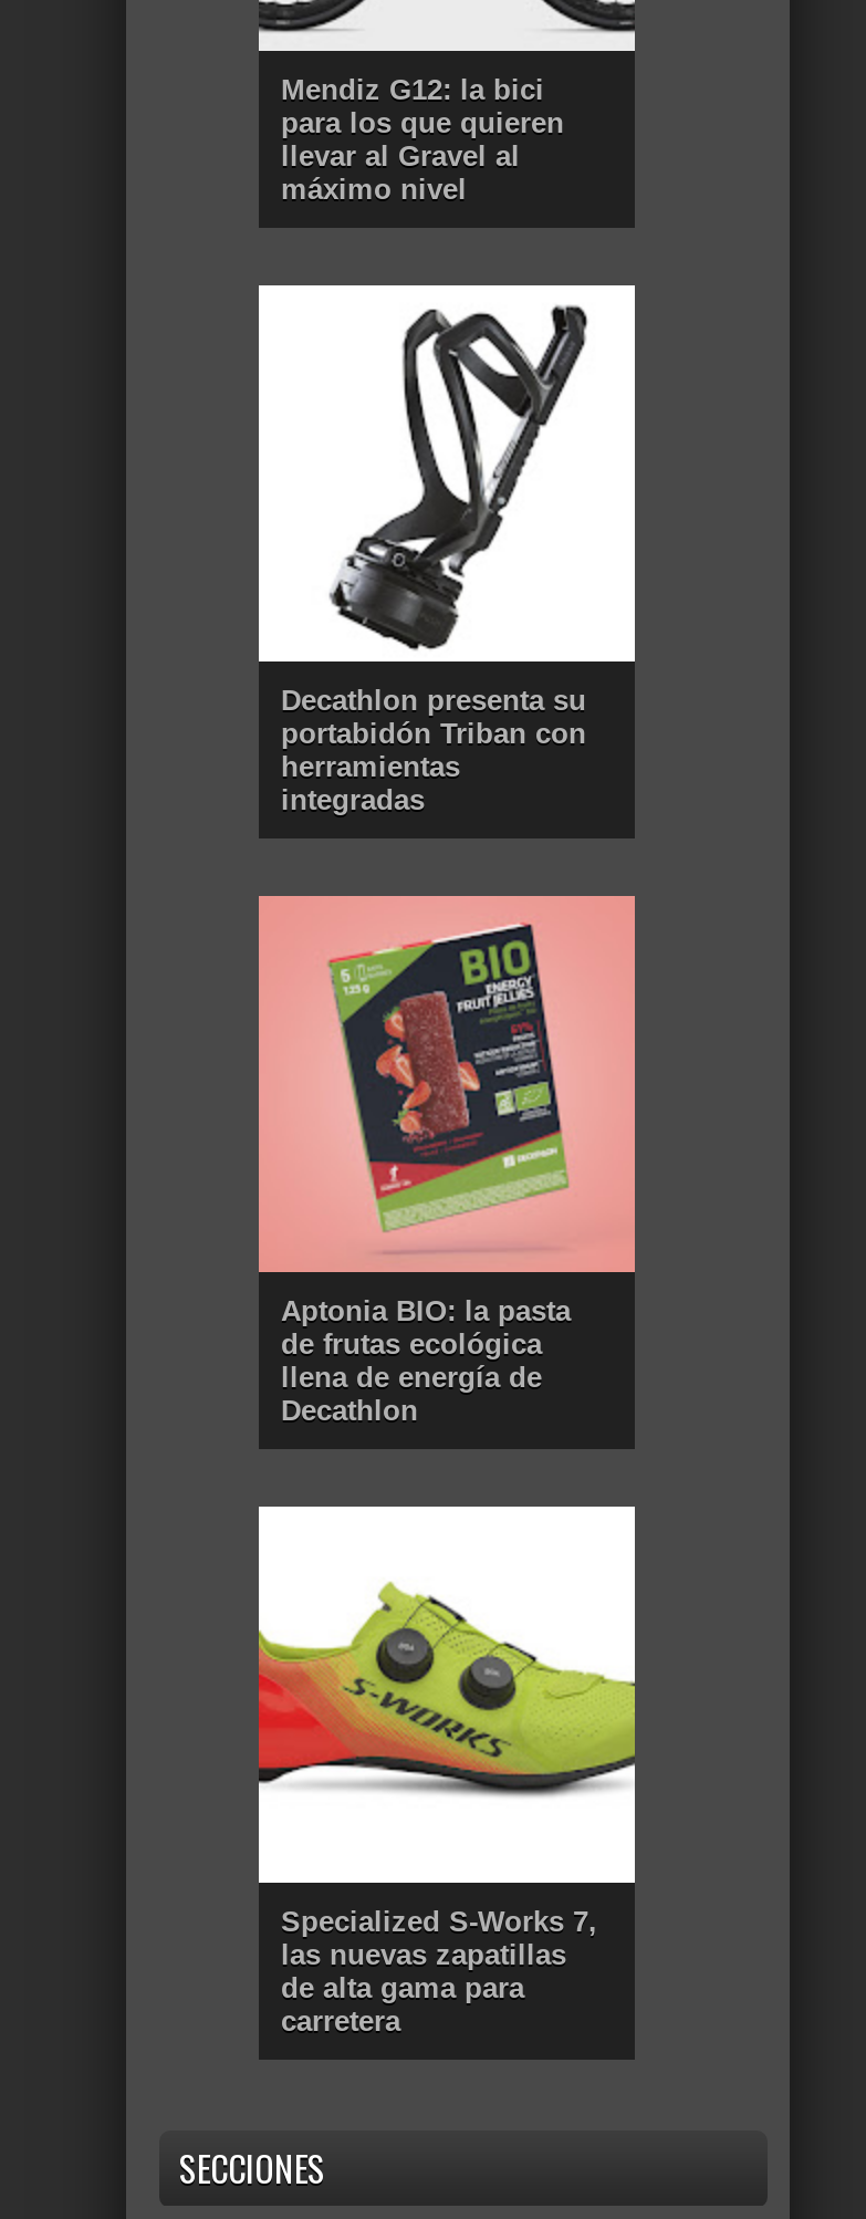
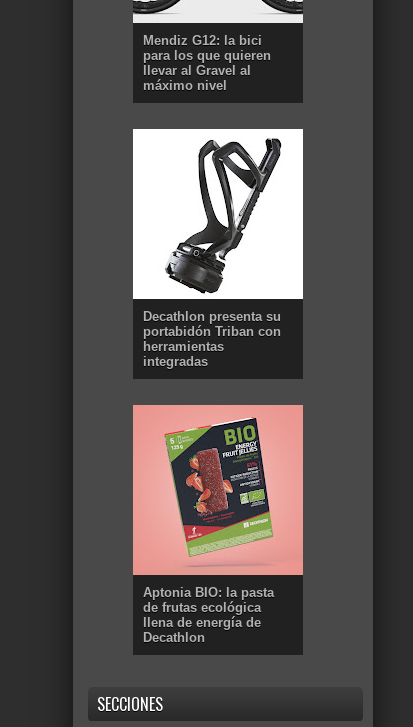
- [image]
- Specialized S-Works 7,
- las nuevas zapatillas
- de alta gama para
- carretera
